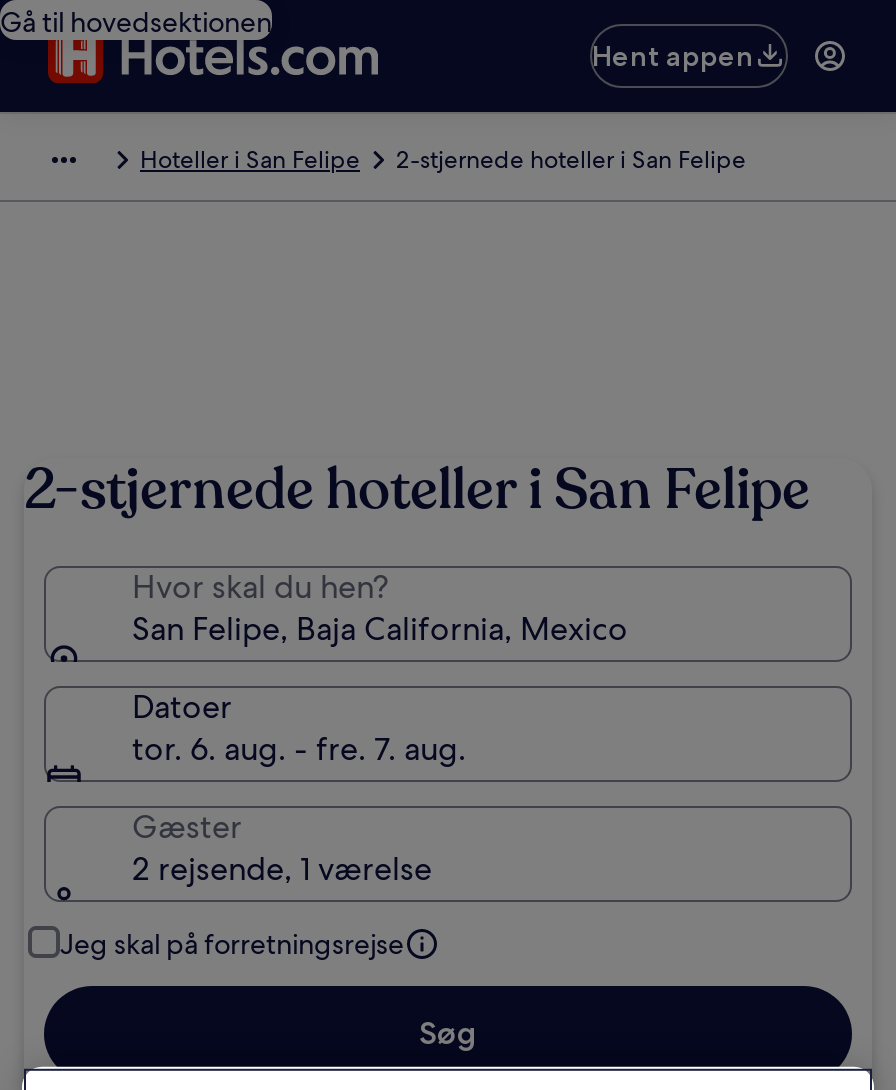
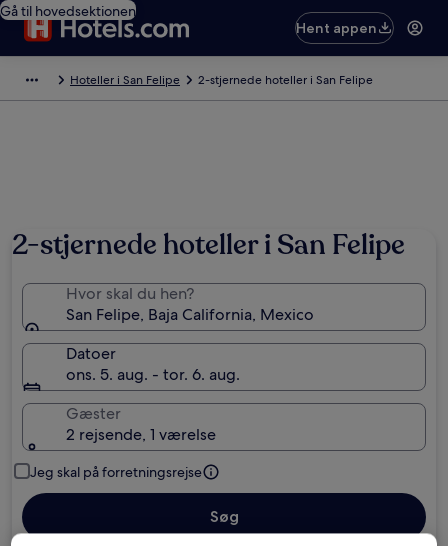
- tor. 6. aug. - fre. 7. aug.
+ ons. 5. aug. - tor. 6. aug.
